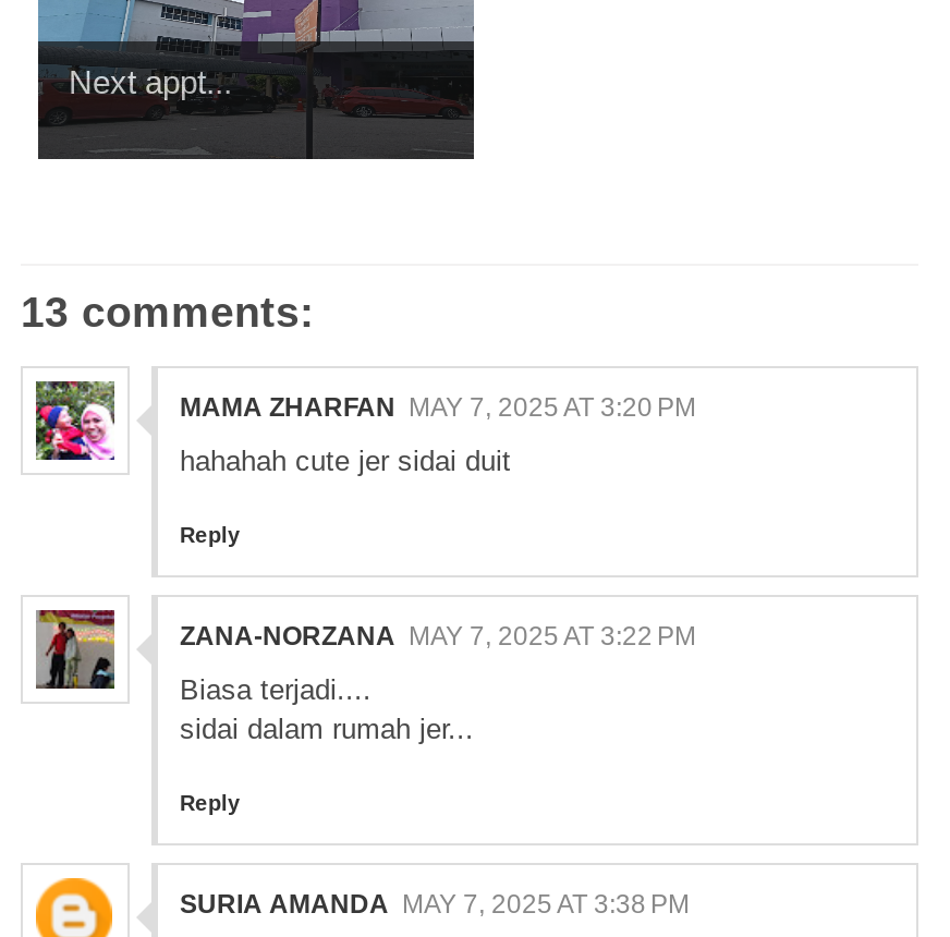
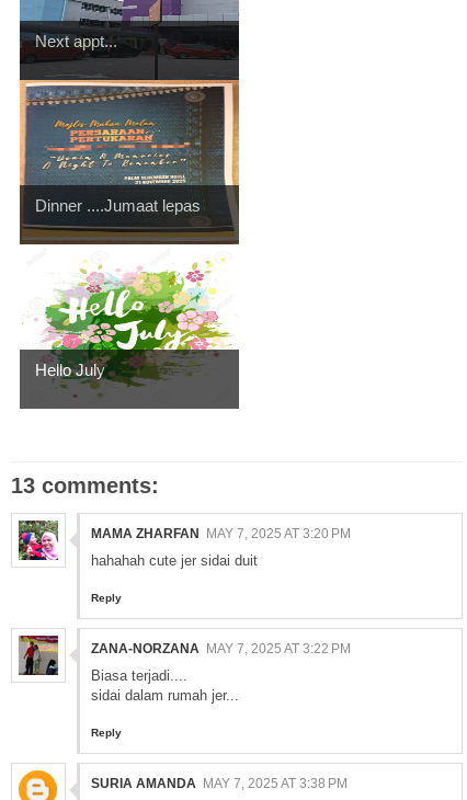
+ [image]
+ Dinner ....Jumaat lepas

+ [image]
+ Hello July
